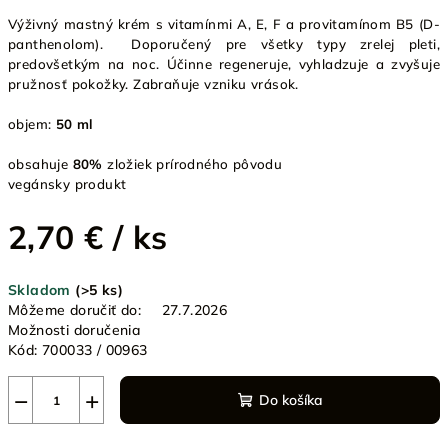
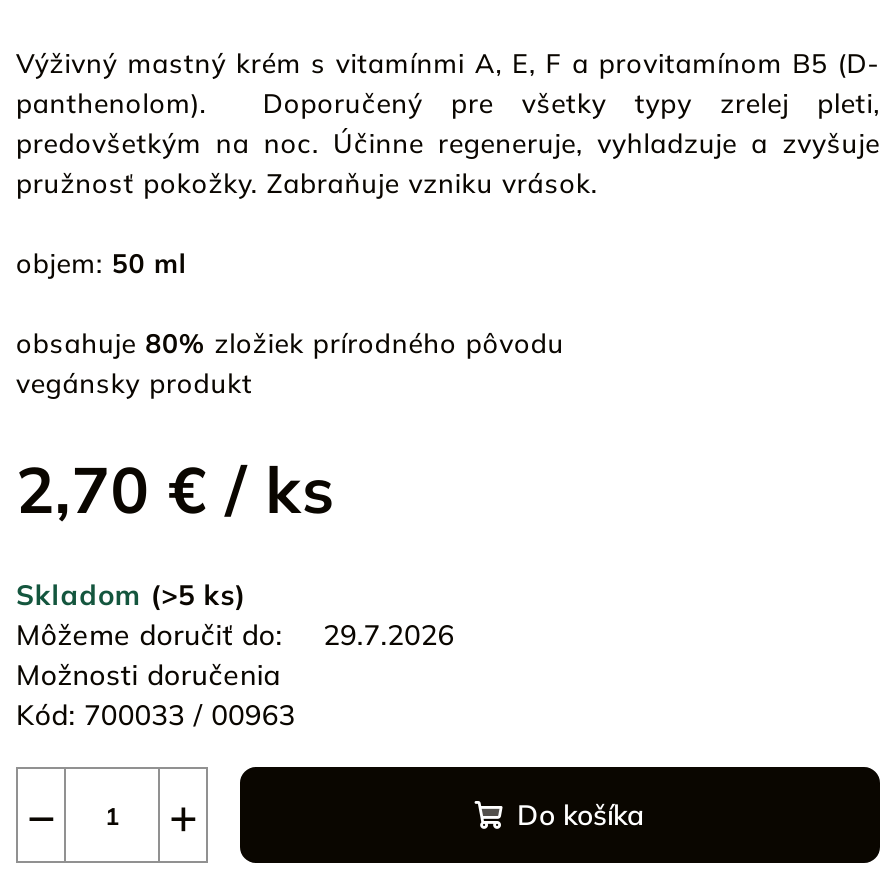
- Môžeme doručiť do: 27.7.2026
+ Môžeme doručiť do: 29.7.2026
